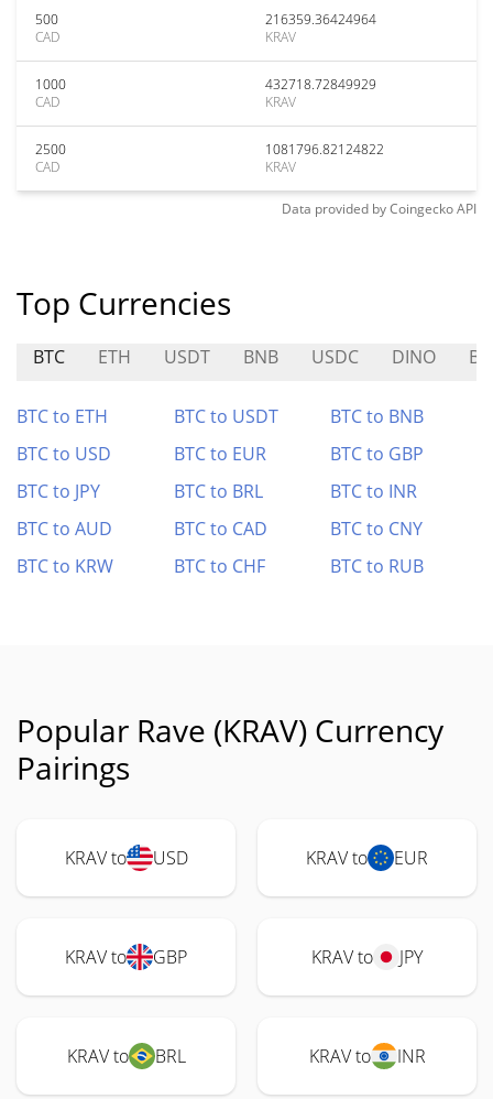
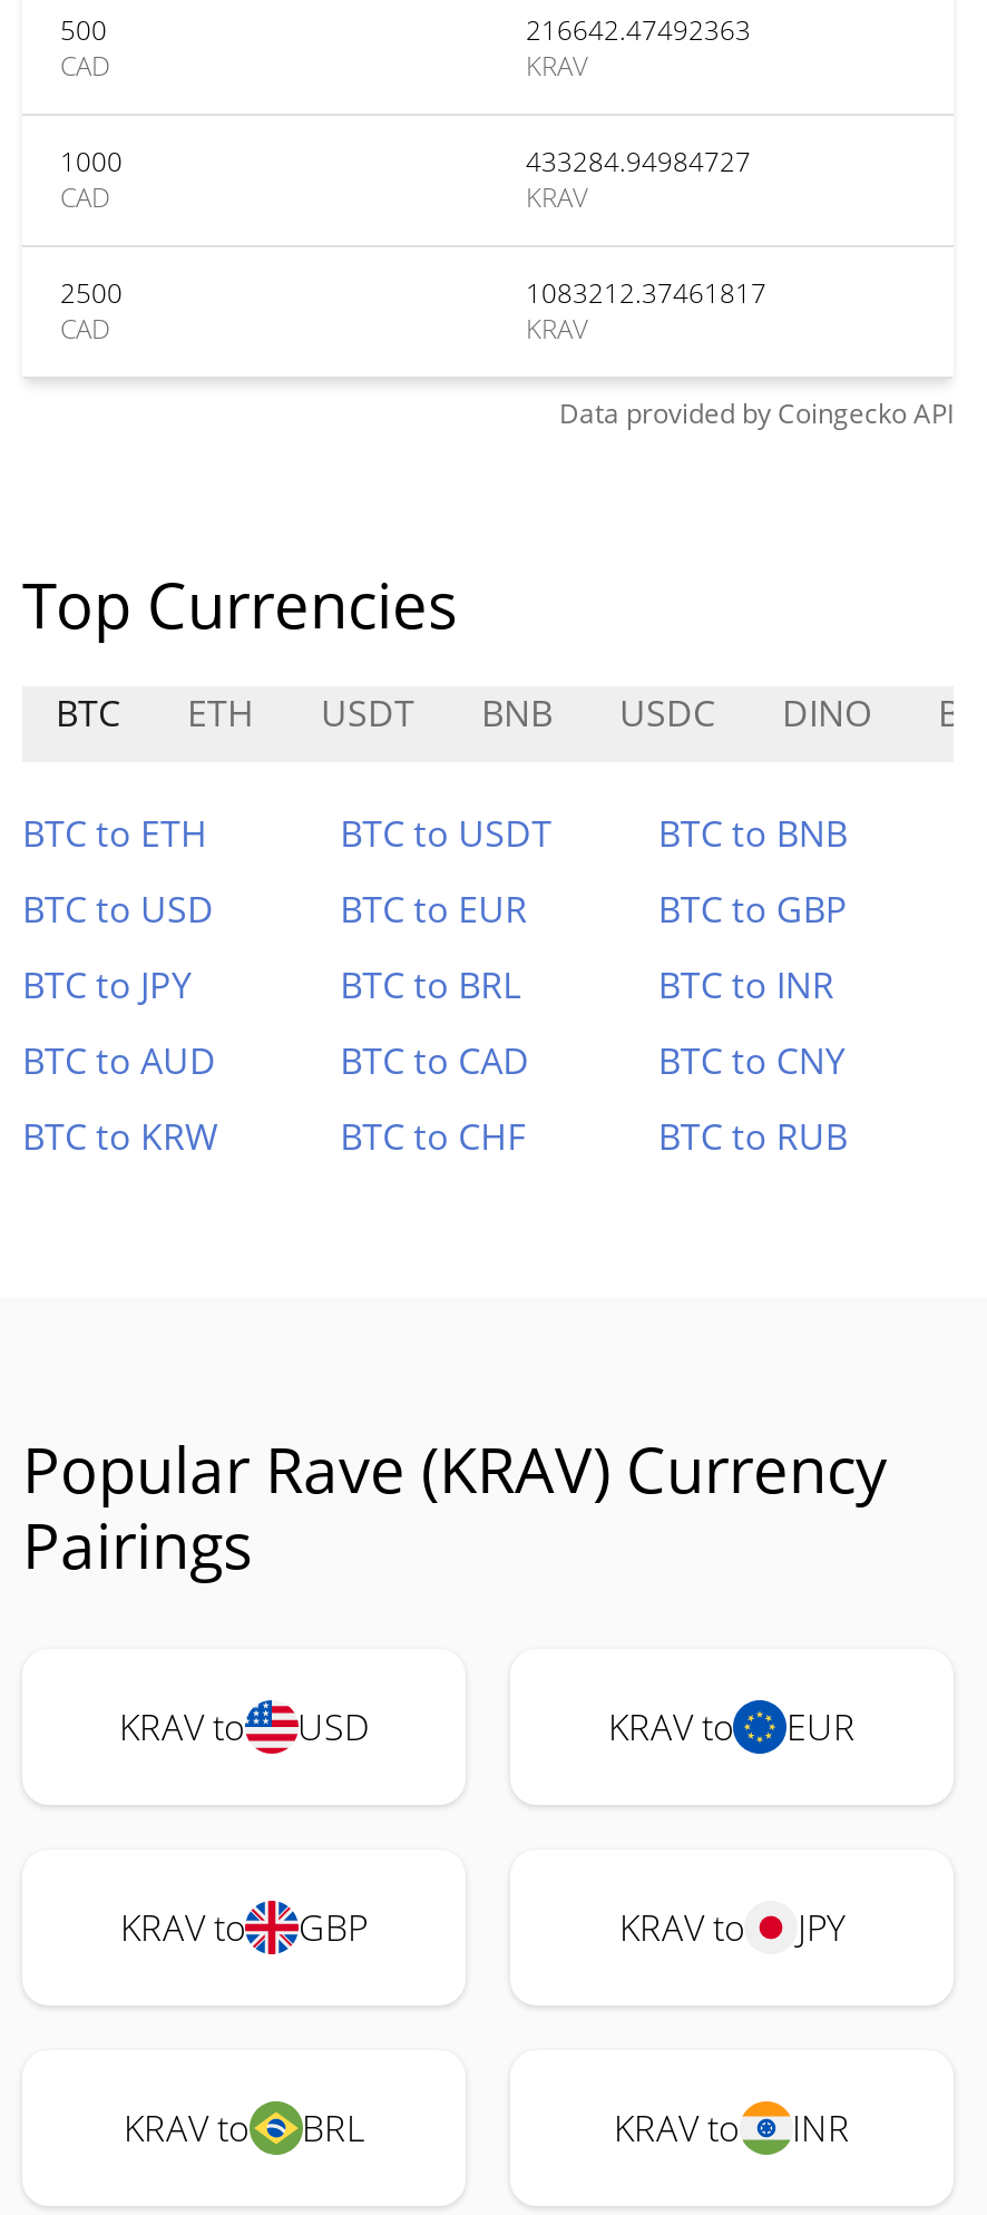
- 216359.36424964
+ 216642.47492363

- 432718.72849929
+ 433284.94984727

- 1081796.82124822
+ 1083212.37461817
